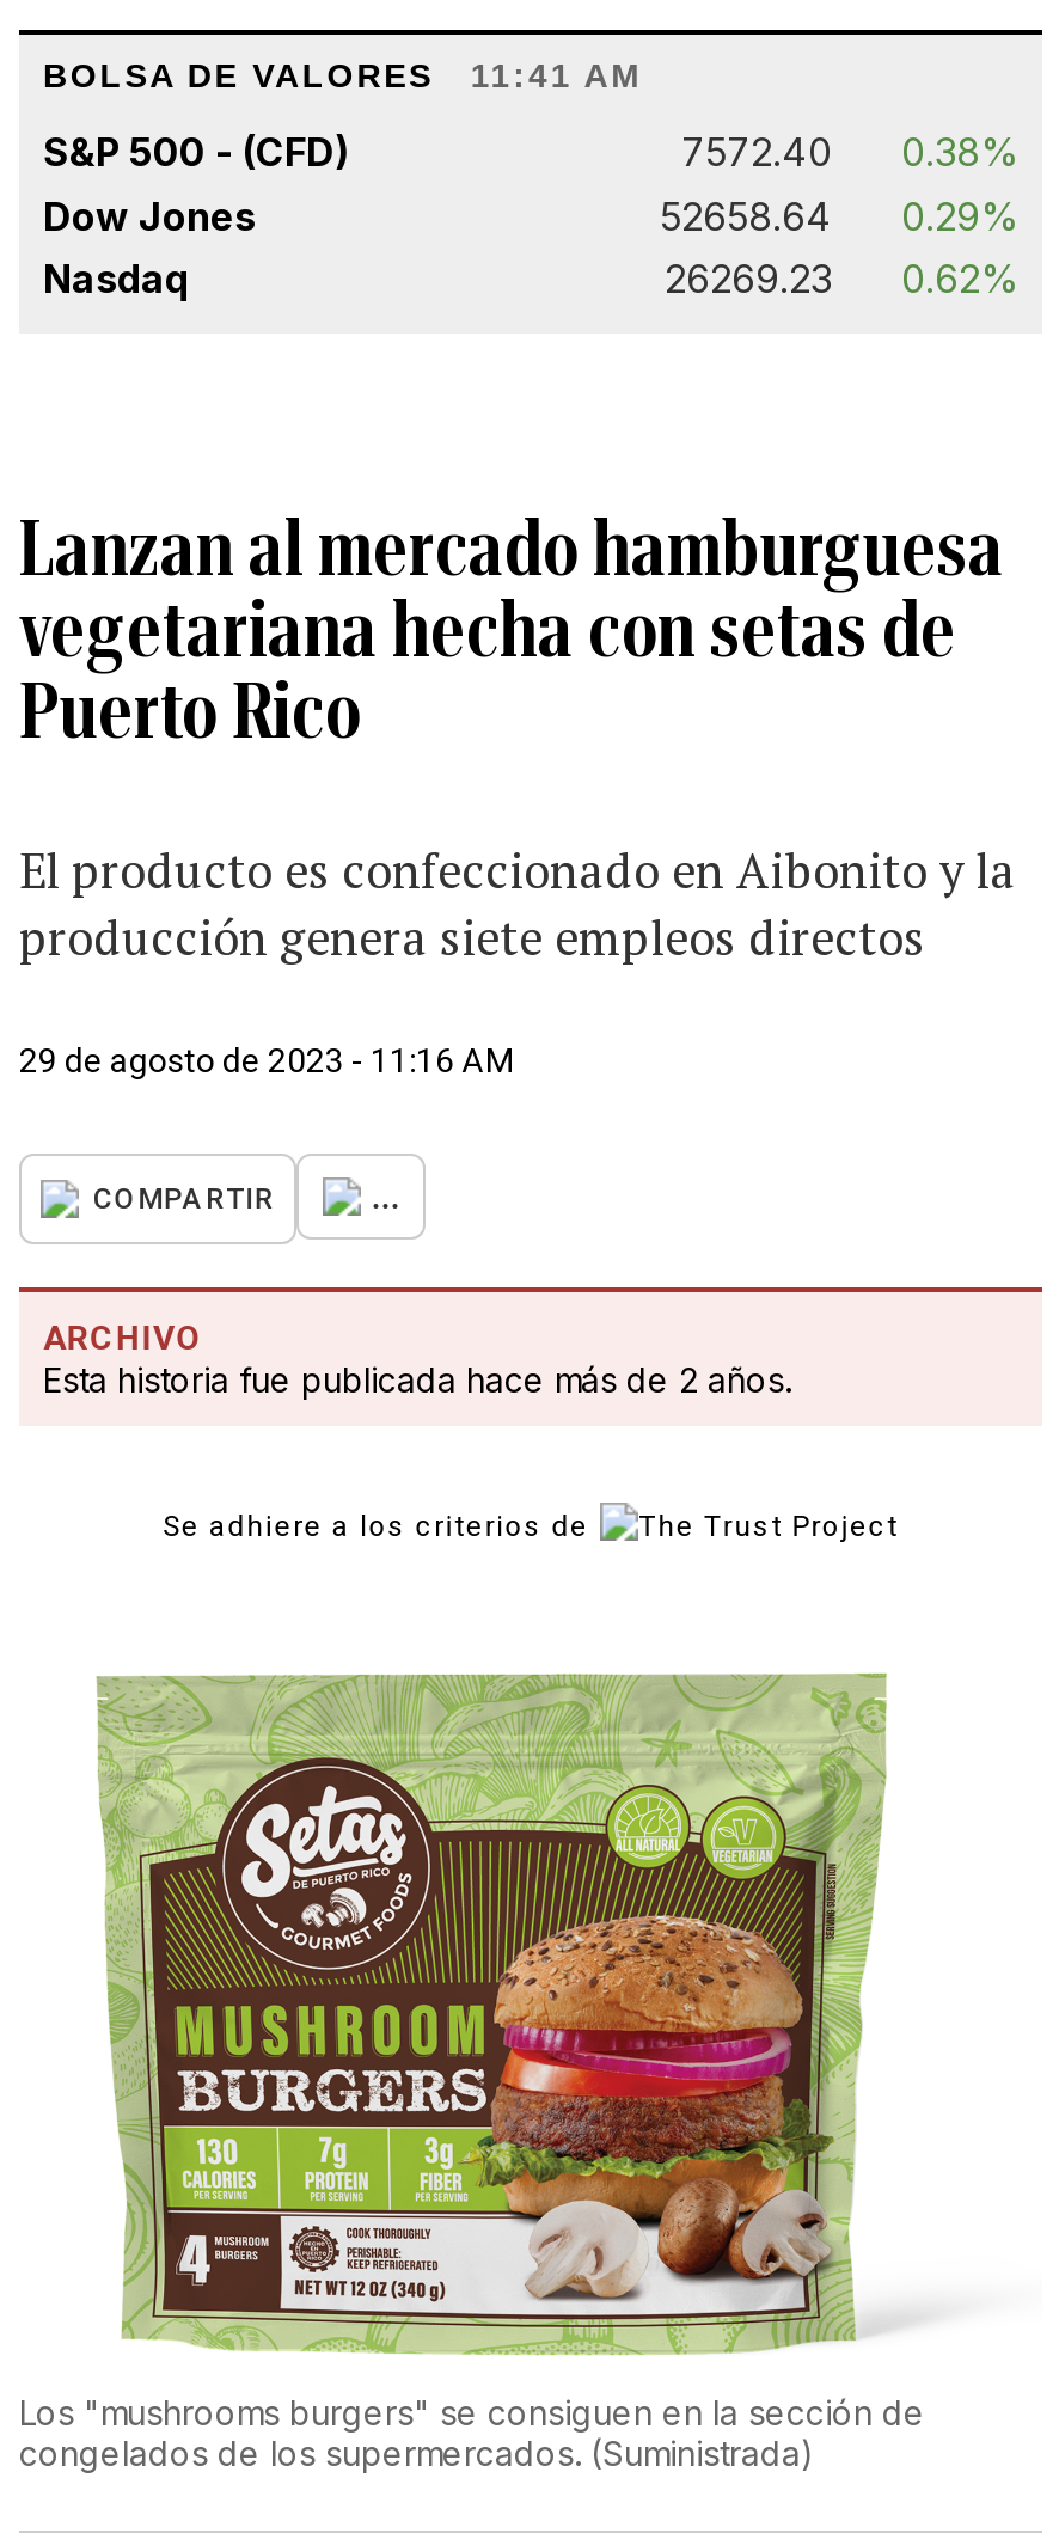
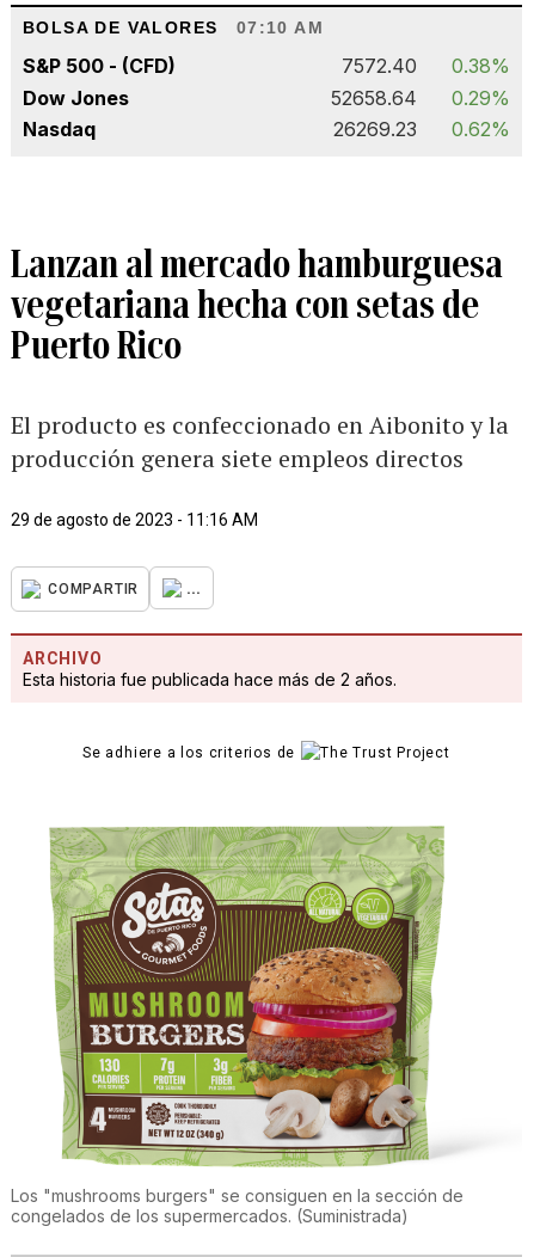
- BOLSA DE VALORES 11:41 AM
+ BOLSA DE VALORES 07:10 AM
